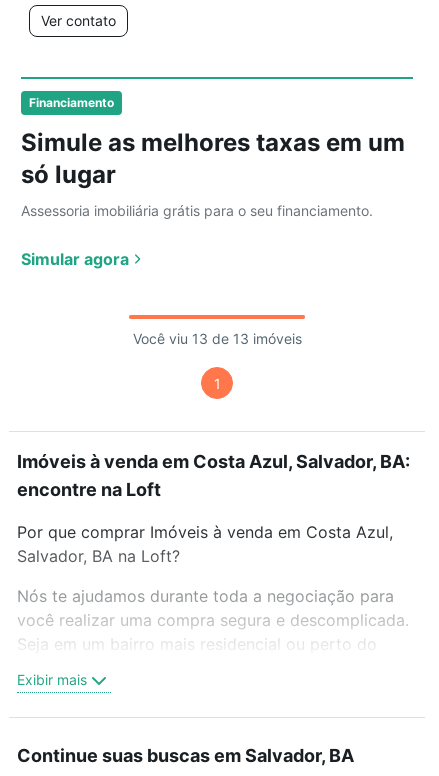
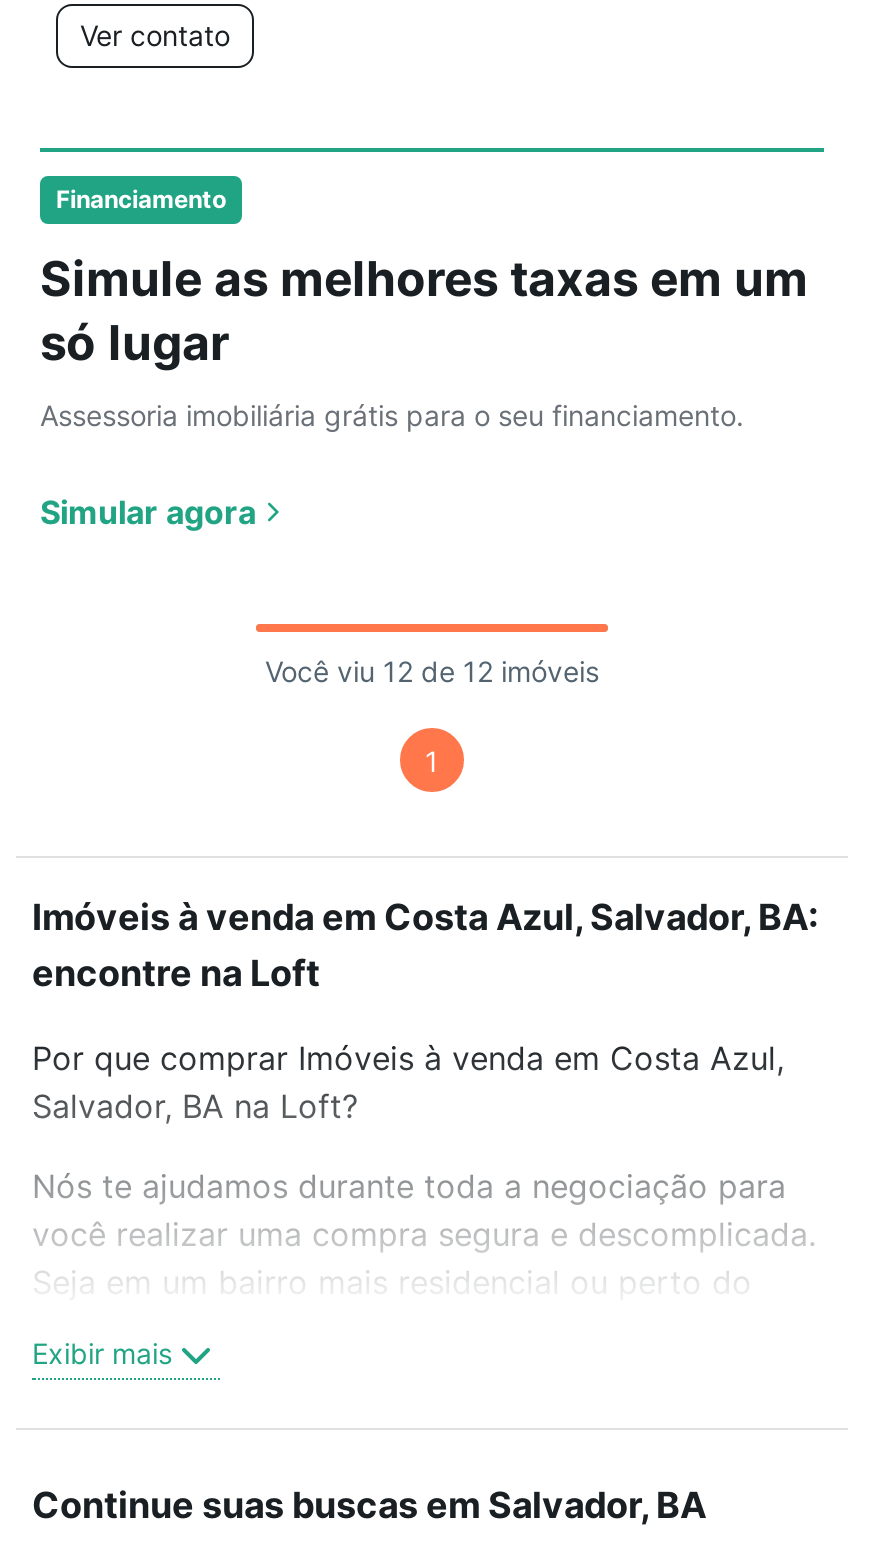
- Você viu 13 de 13 imóveis
+ Você viu 12 de 12 imóveis
